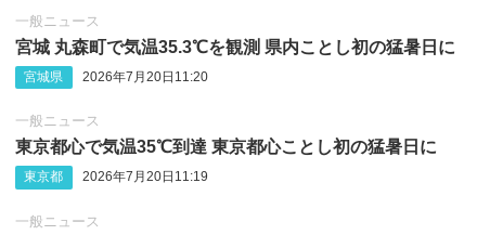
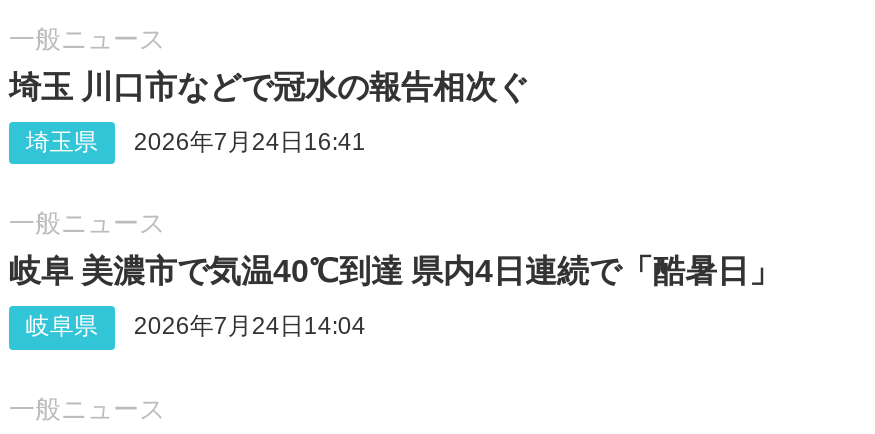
- 宮城 丸森町で気温35.3℃を観測 県内ことし初の猛暑日に
+ 埼玉 川口市などで冠水の報告相次ぐ

- 宮城県
- 2026年7月20日11:20
+ 埼玉県
+ 2026年7月24日16:41

- 東京都心で気温35℃到達 東京都心ことし初の猛暑日に
+ 岐阜 美濃市で気温40℃到達 県内4日連続で「酷暑日」

- 東京都
- 2026年7月20日11:19
+ 岐阜県
+ 2026年7月24日14:04
